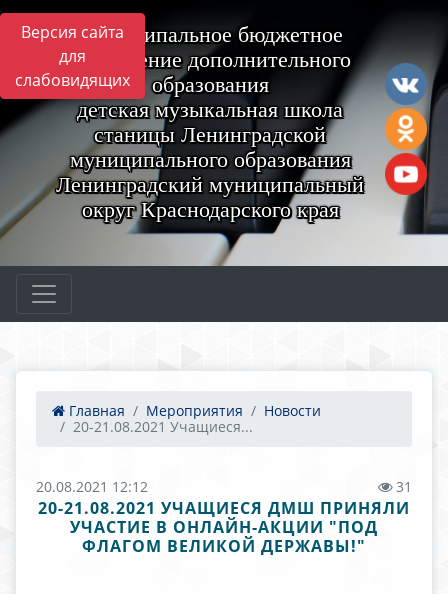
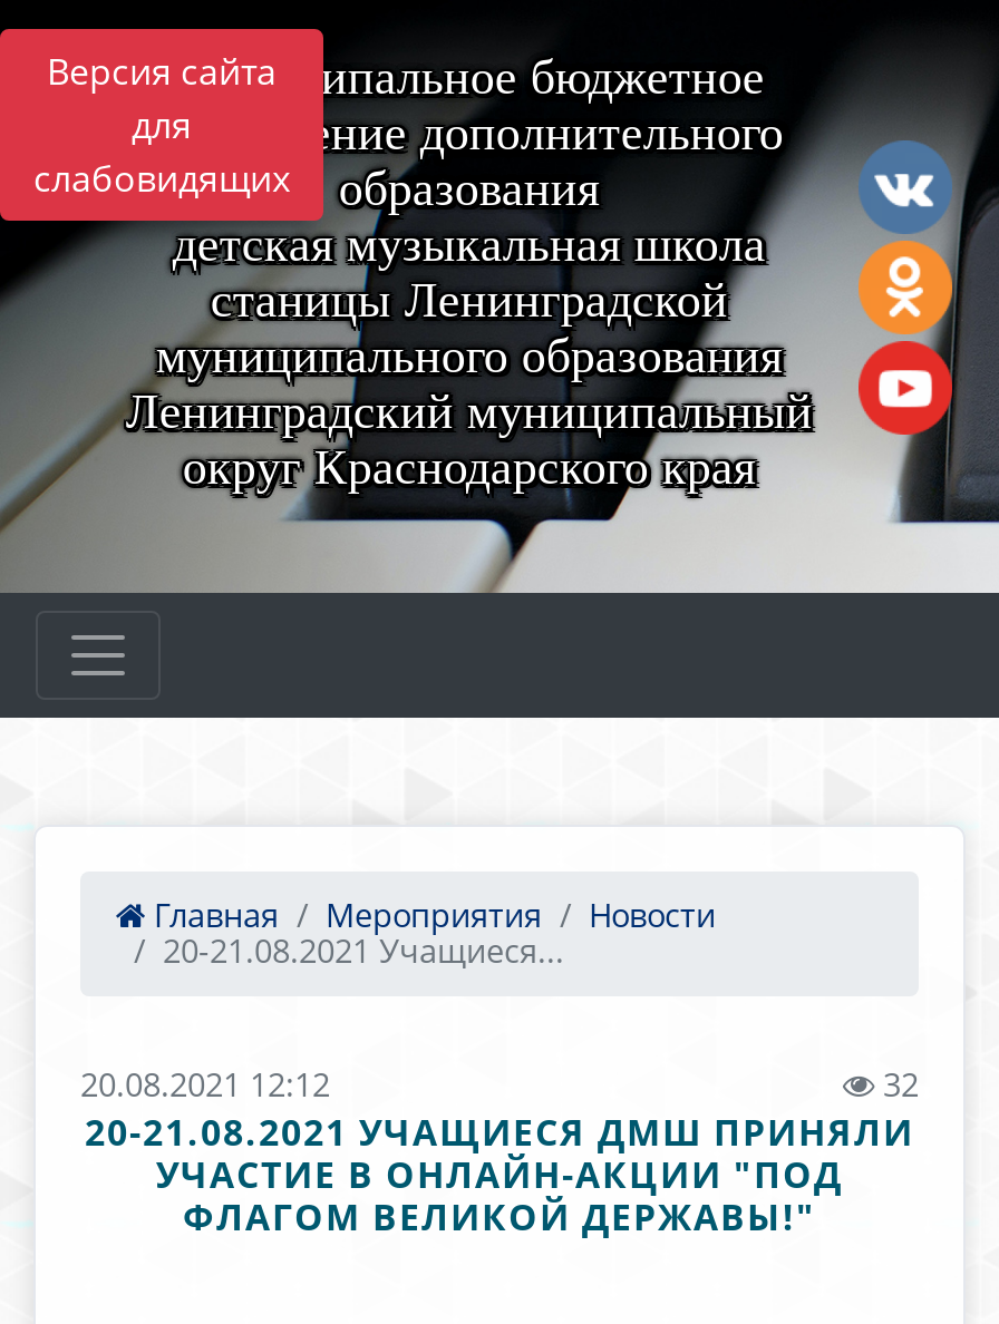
- 31
+ 32
